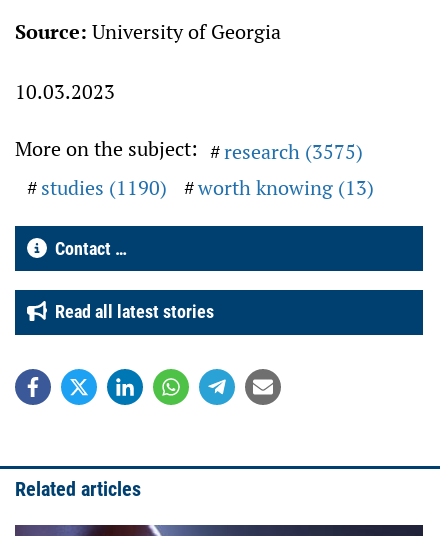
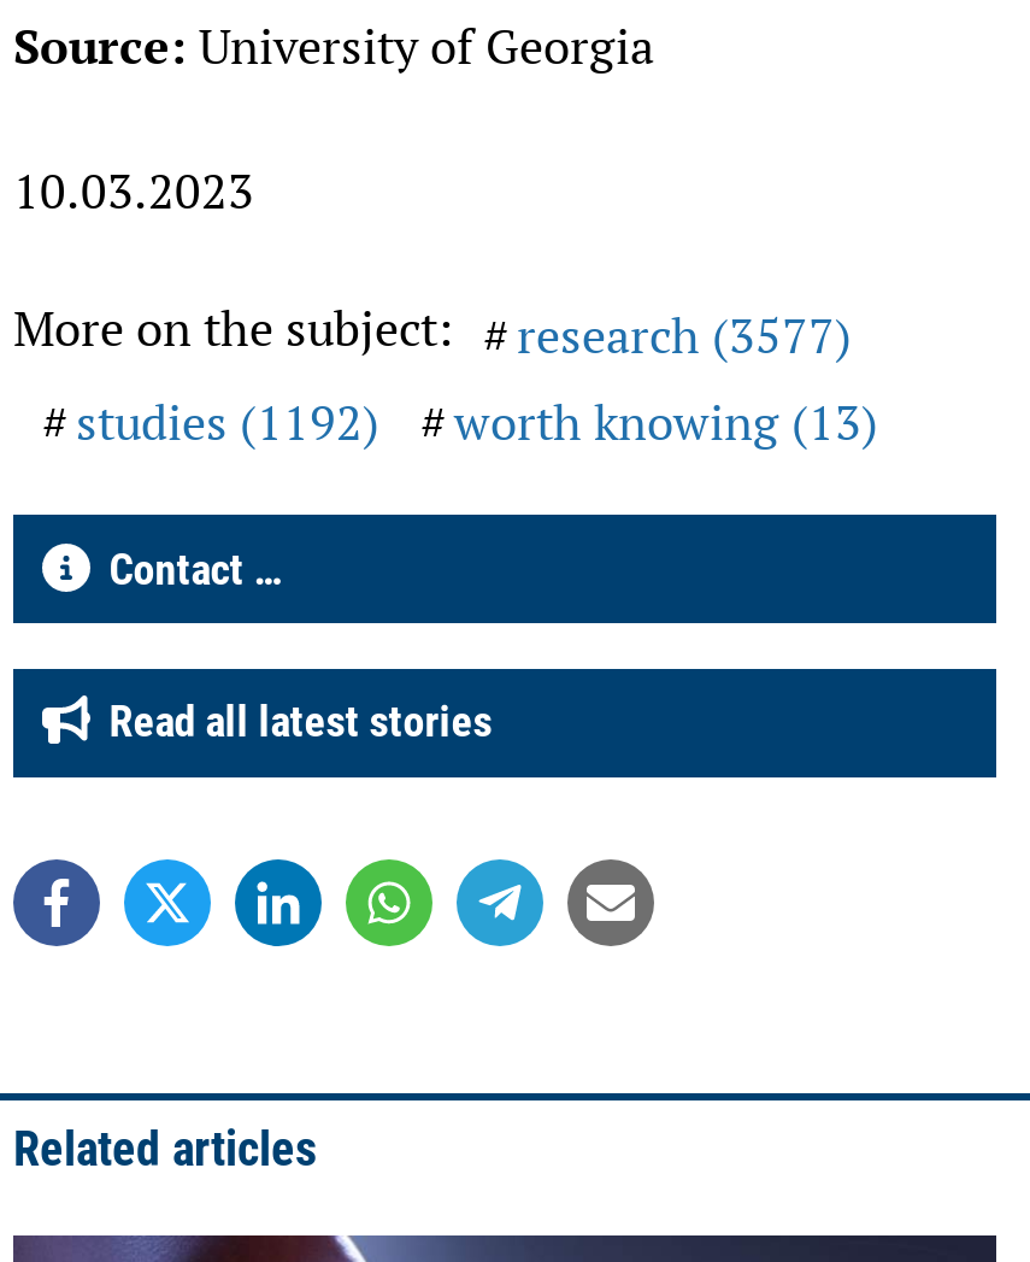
- More on the subject: research (3575)
+ More on the subject: research (3577)

- studies (1190) worth knowing (13)
+ studies (1192) worth knowing (13)
